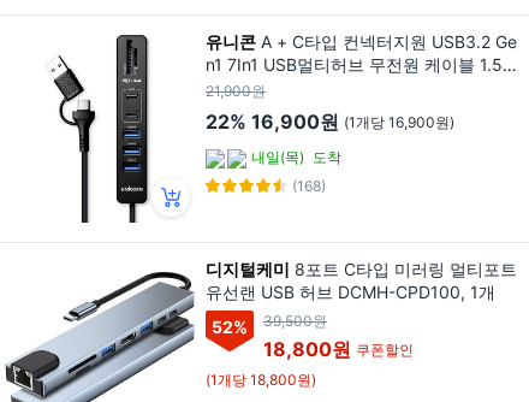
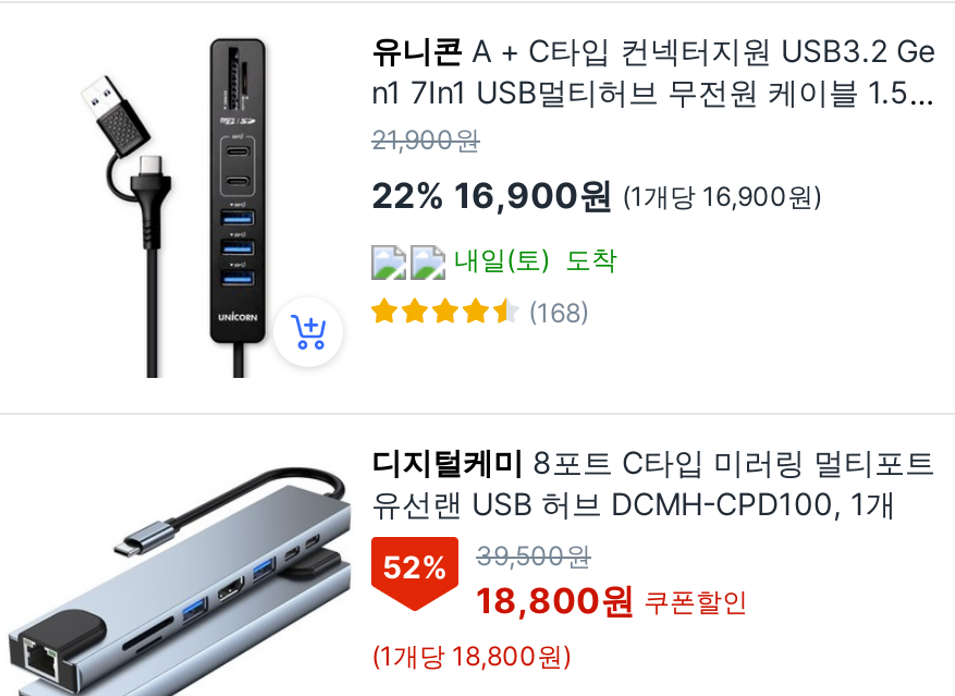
- 내일(목) 도착
+ 내일(토) 도착
